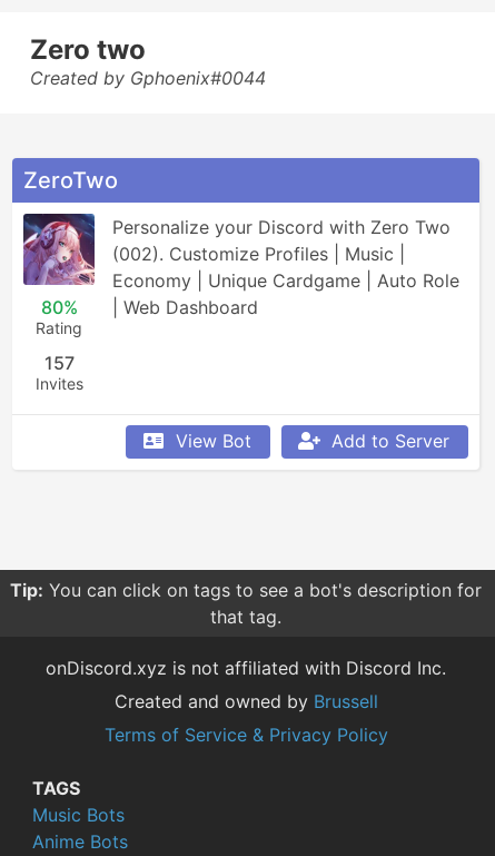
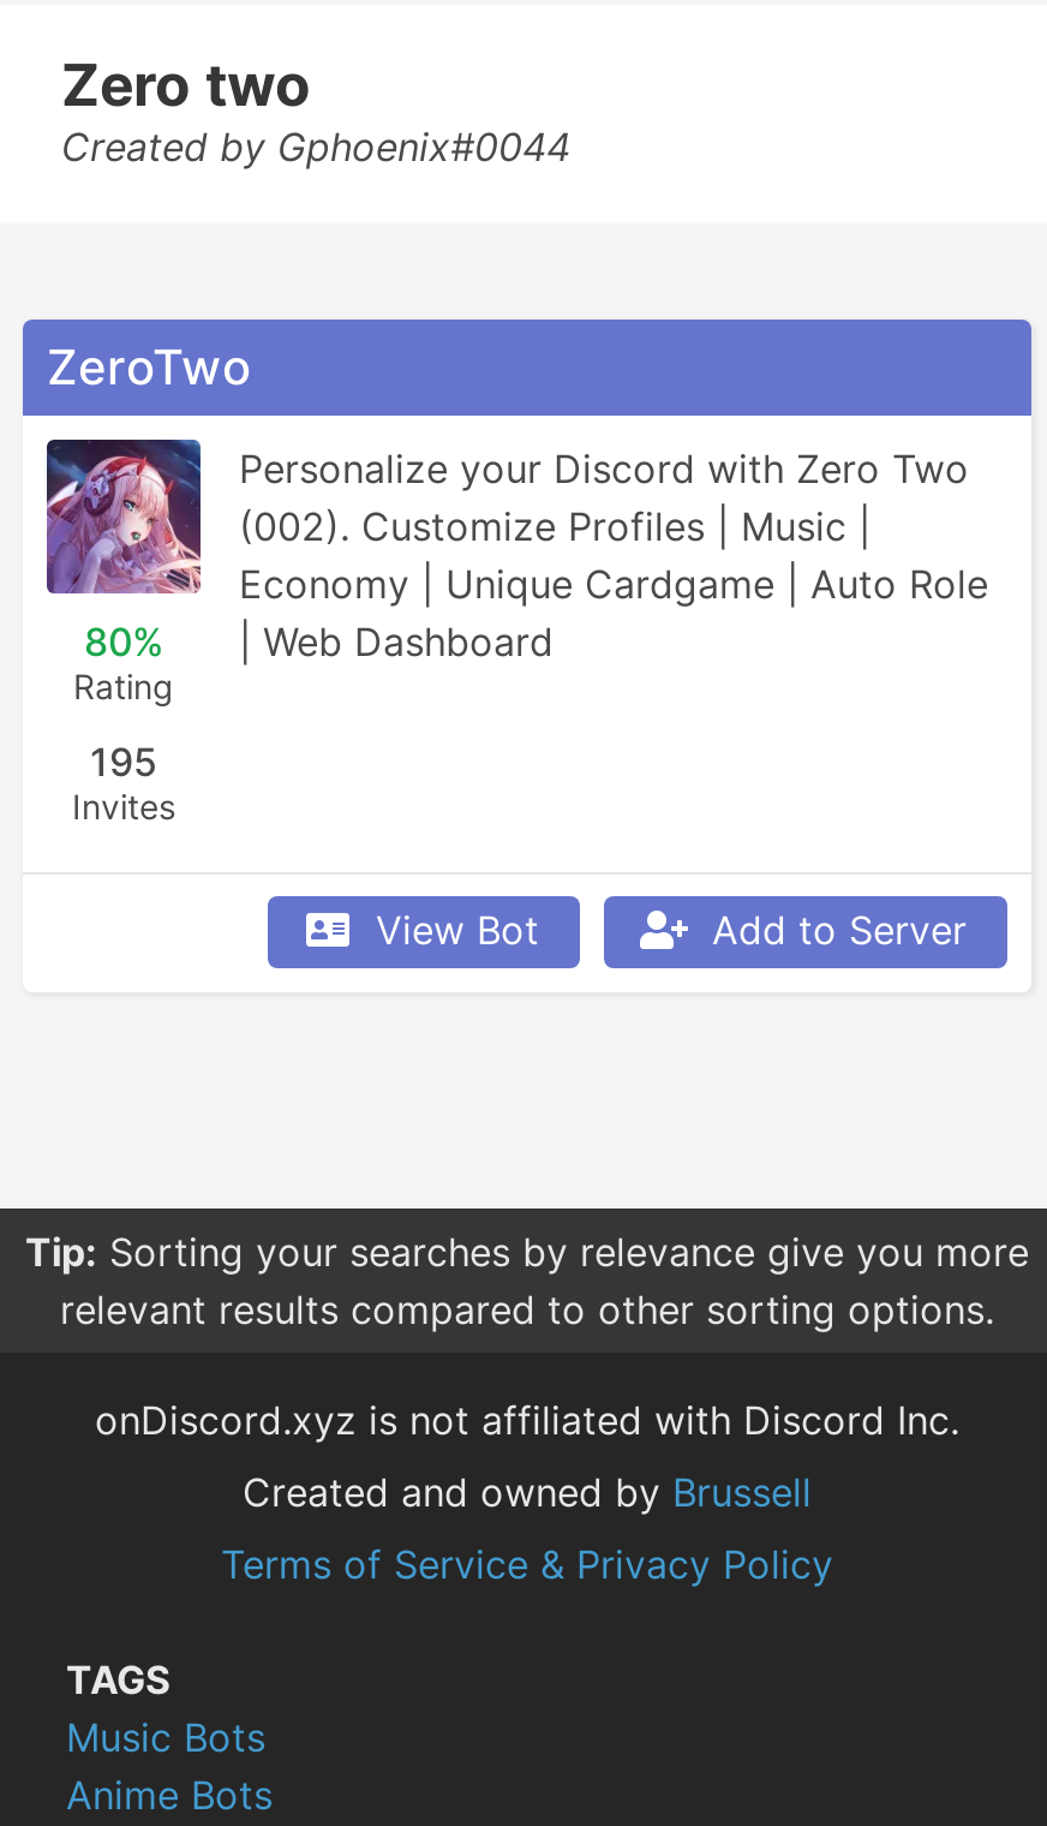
- 157
+ 195

- Tip: You can click on tags to see a bot's description for
- that tag.
+ Tip: Sorting your searches by relevance give you more
+ relevant results compared to other sorting options.
